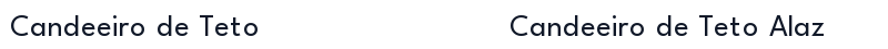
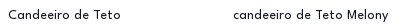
- Candeeiro de Teto Alaz
+ candeeiro de Teto Melony
